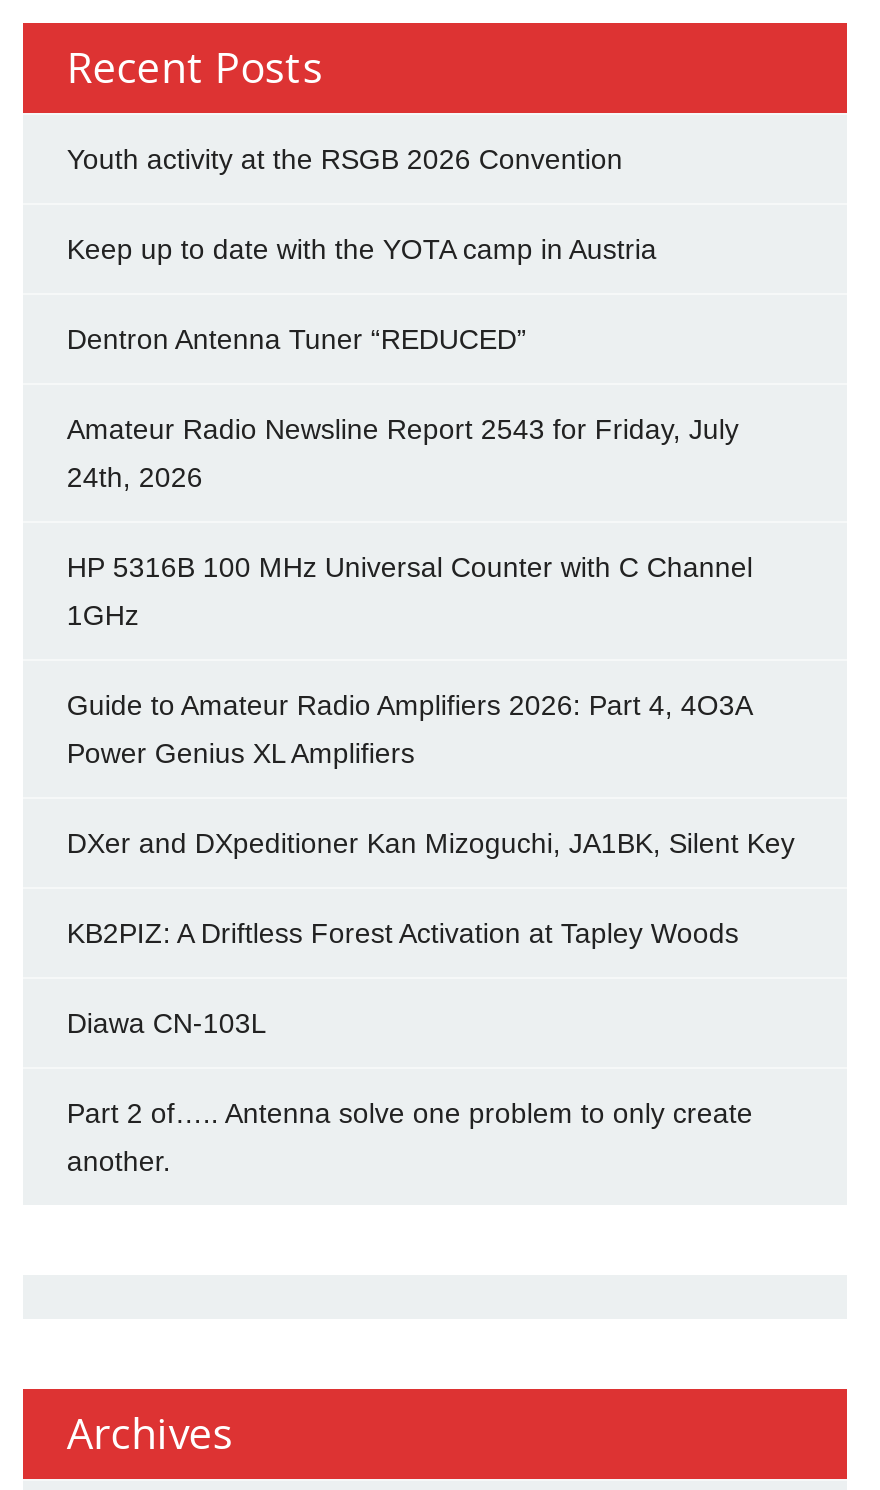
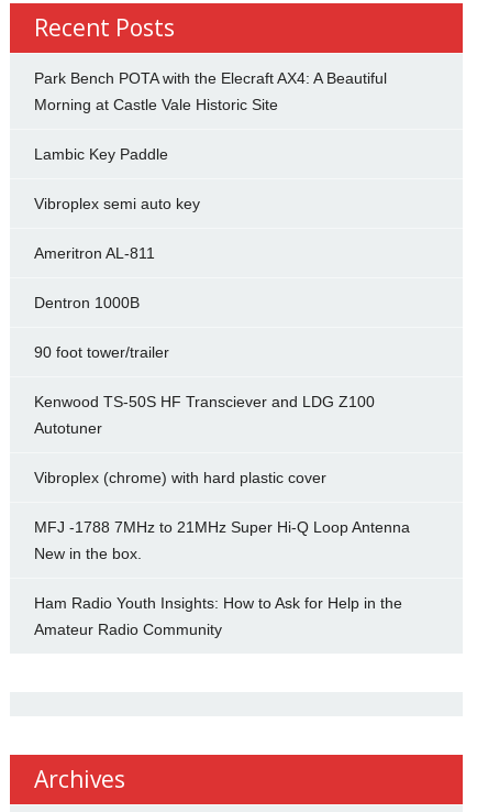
- Youth activity at the RSGB 2026 Convention
+ Park Bench POTA with the Elecraft AX4: A Beautiful

- Keep up to date with the YOTA camp in Austria
+ Morning at Castle Vale Historic Site

- Dentron Antenna Tuner “REDUCED”
+ Lambic Key Paddle

- Amateur Radio Newsline Report 2543 for Friday, July
+ Vibroplex semi auto key

- 24th, 2026
+ Ameritron AL-811

- HP 5316B 100 MHz Universal Counter with C Channel
+ Dentron 1000B

- 1GHz
+ 90 foot tower/trailer

- Guide to Amateur Radio Amplifiers 2026: Part 4, 4O3A
+ Kenwood TS-50S HF Transciever and LDG Z100

- Power Genius XL Amplifiers
+ Autotuner

- DXer and DXpeditioner Kan Mizoguchi, JA1BK, Silent Key
+ Vibroplex (chrome) with hard plastic cover

- KB2PIZ: A Driftless Forest Activation at Tapley Woods
+ MFJ -1788 7MHz to 21MHz Super Hi-Q Loop Antenna

- Diawa CN-103L
+ New in the box.

- Part 2 of….. Antenna solve one problem to only create
+ Ham Radio Youth Insights: How to Ask for Help in the

- another.
+ Amateur Radio Community
